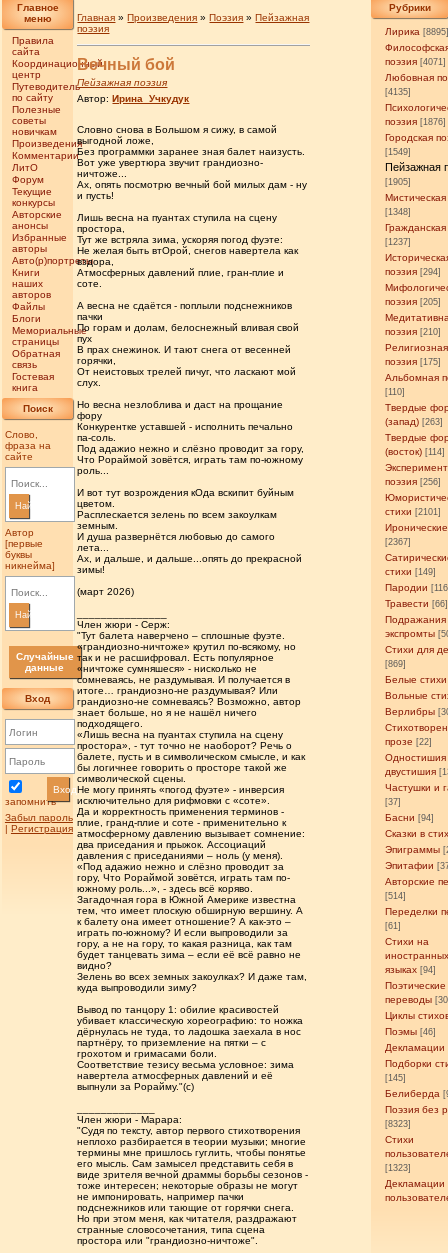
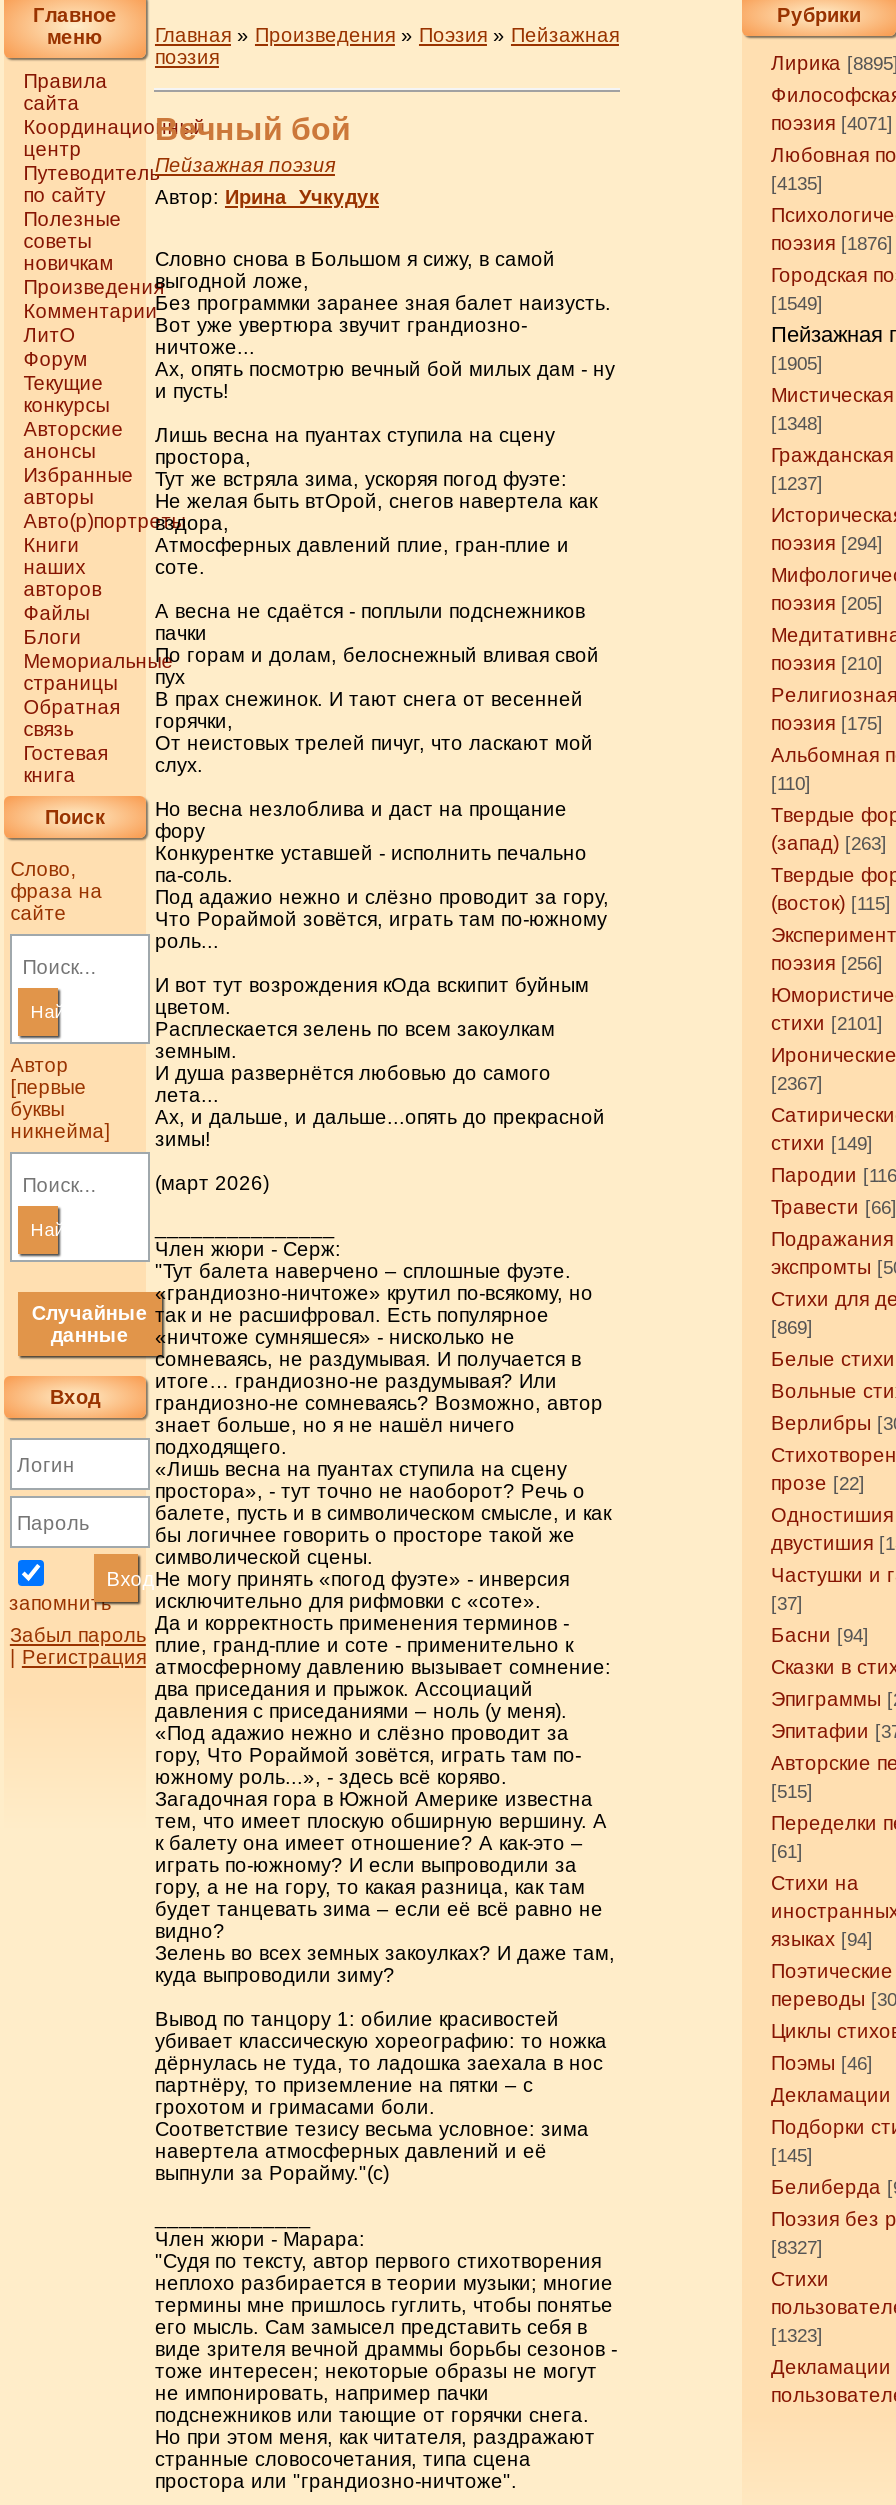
- (восток) [114]
+ (восток) [115]

- [514]
+ [515]

- [8323]
+ [8327]
